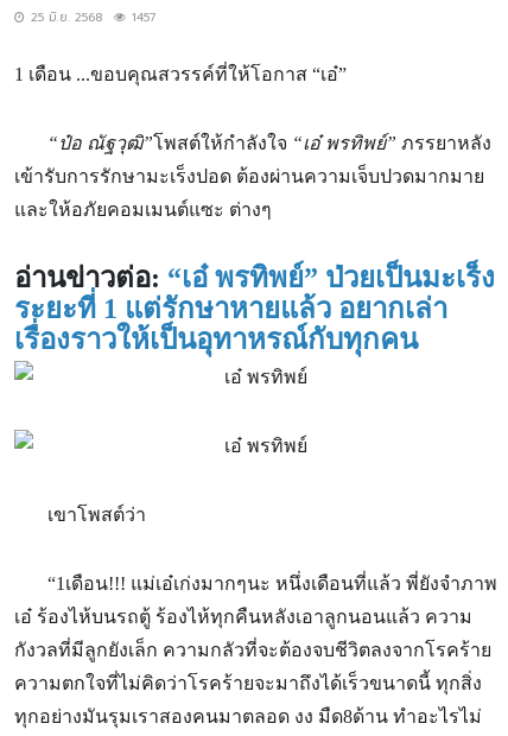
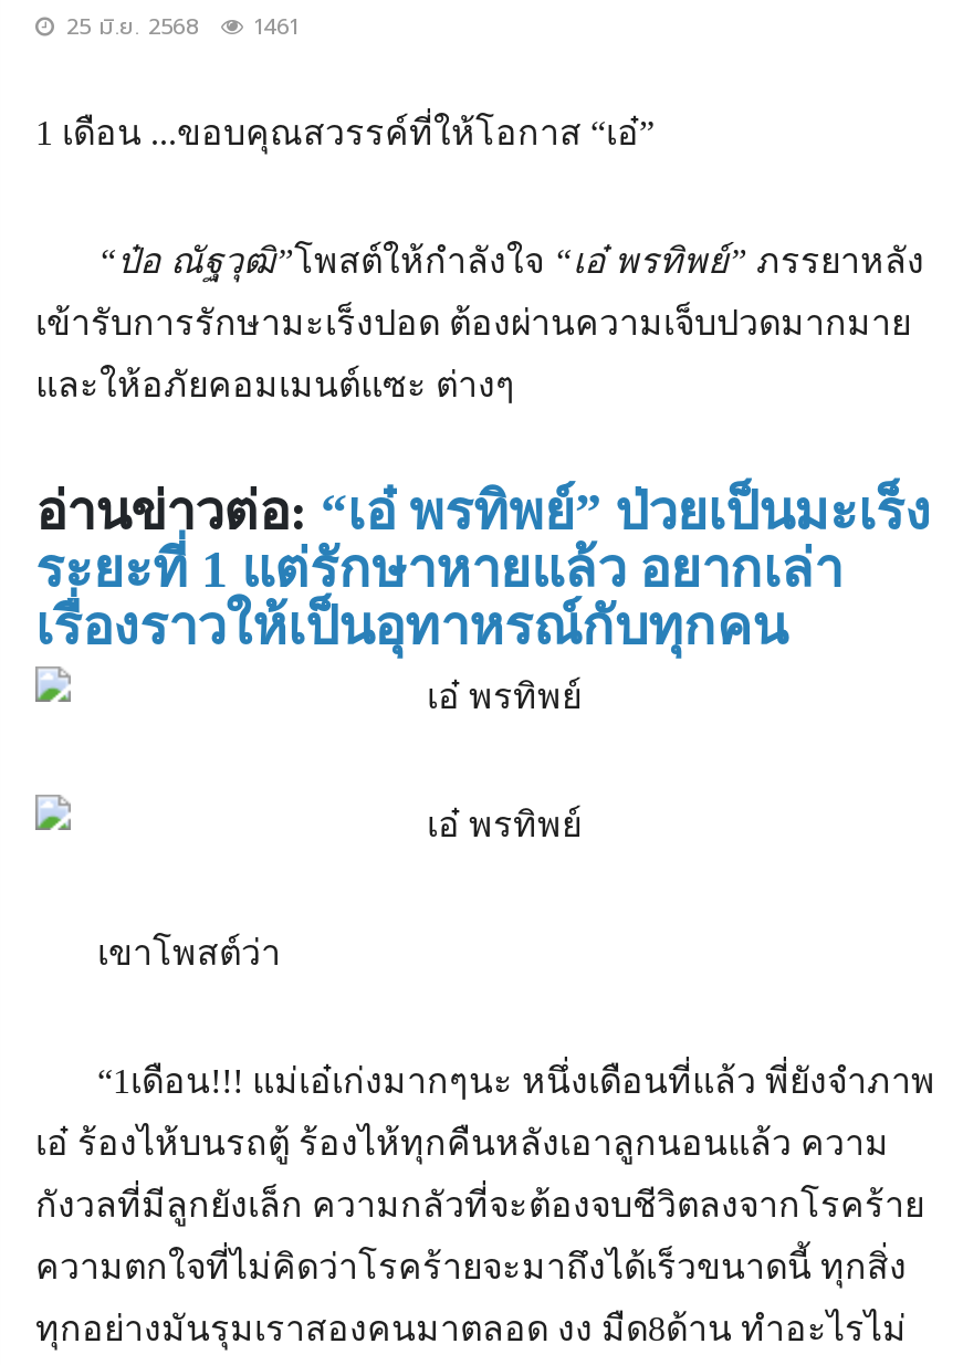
- 25 มิ.ย. 2568 1457
+ 25 มิ.ย. 2568 1461
